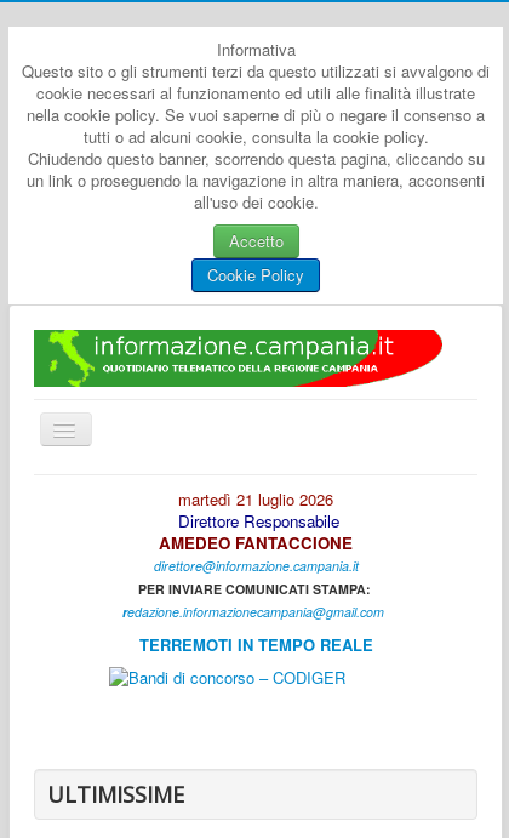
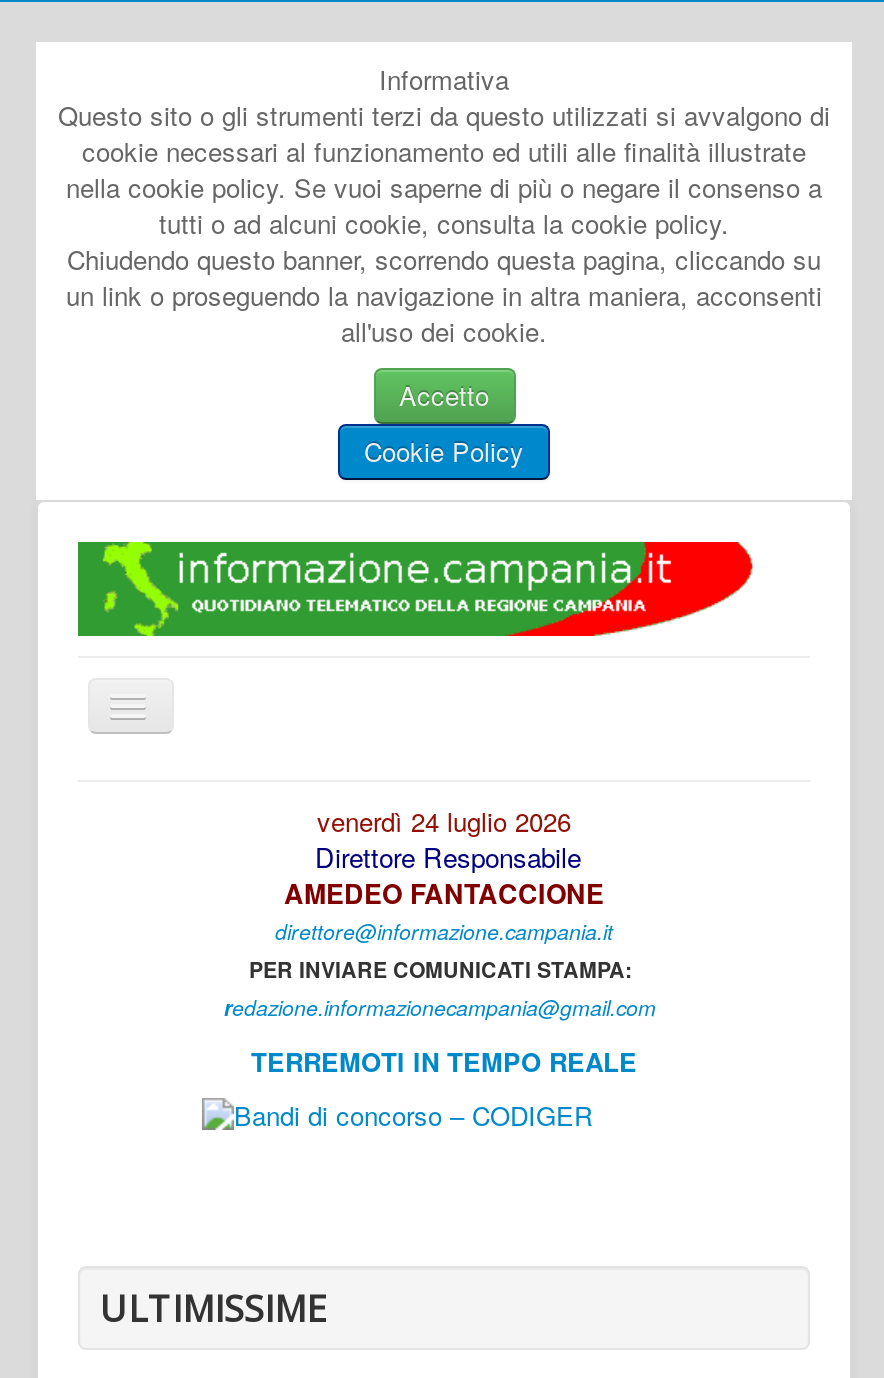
- martedì 21 luglio 2026
+ venerdì 24 luglio 2026
